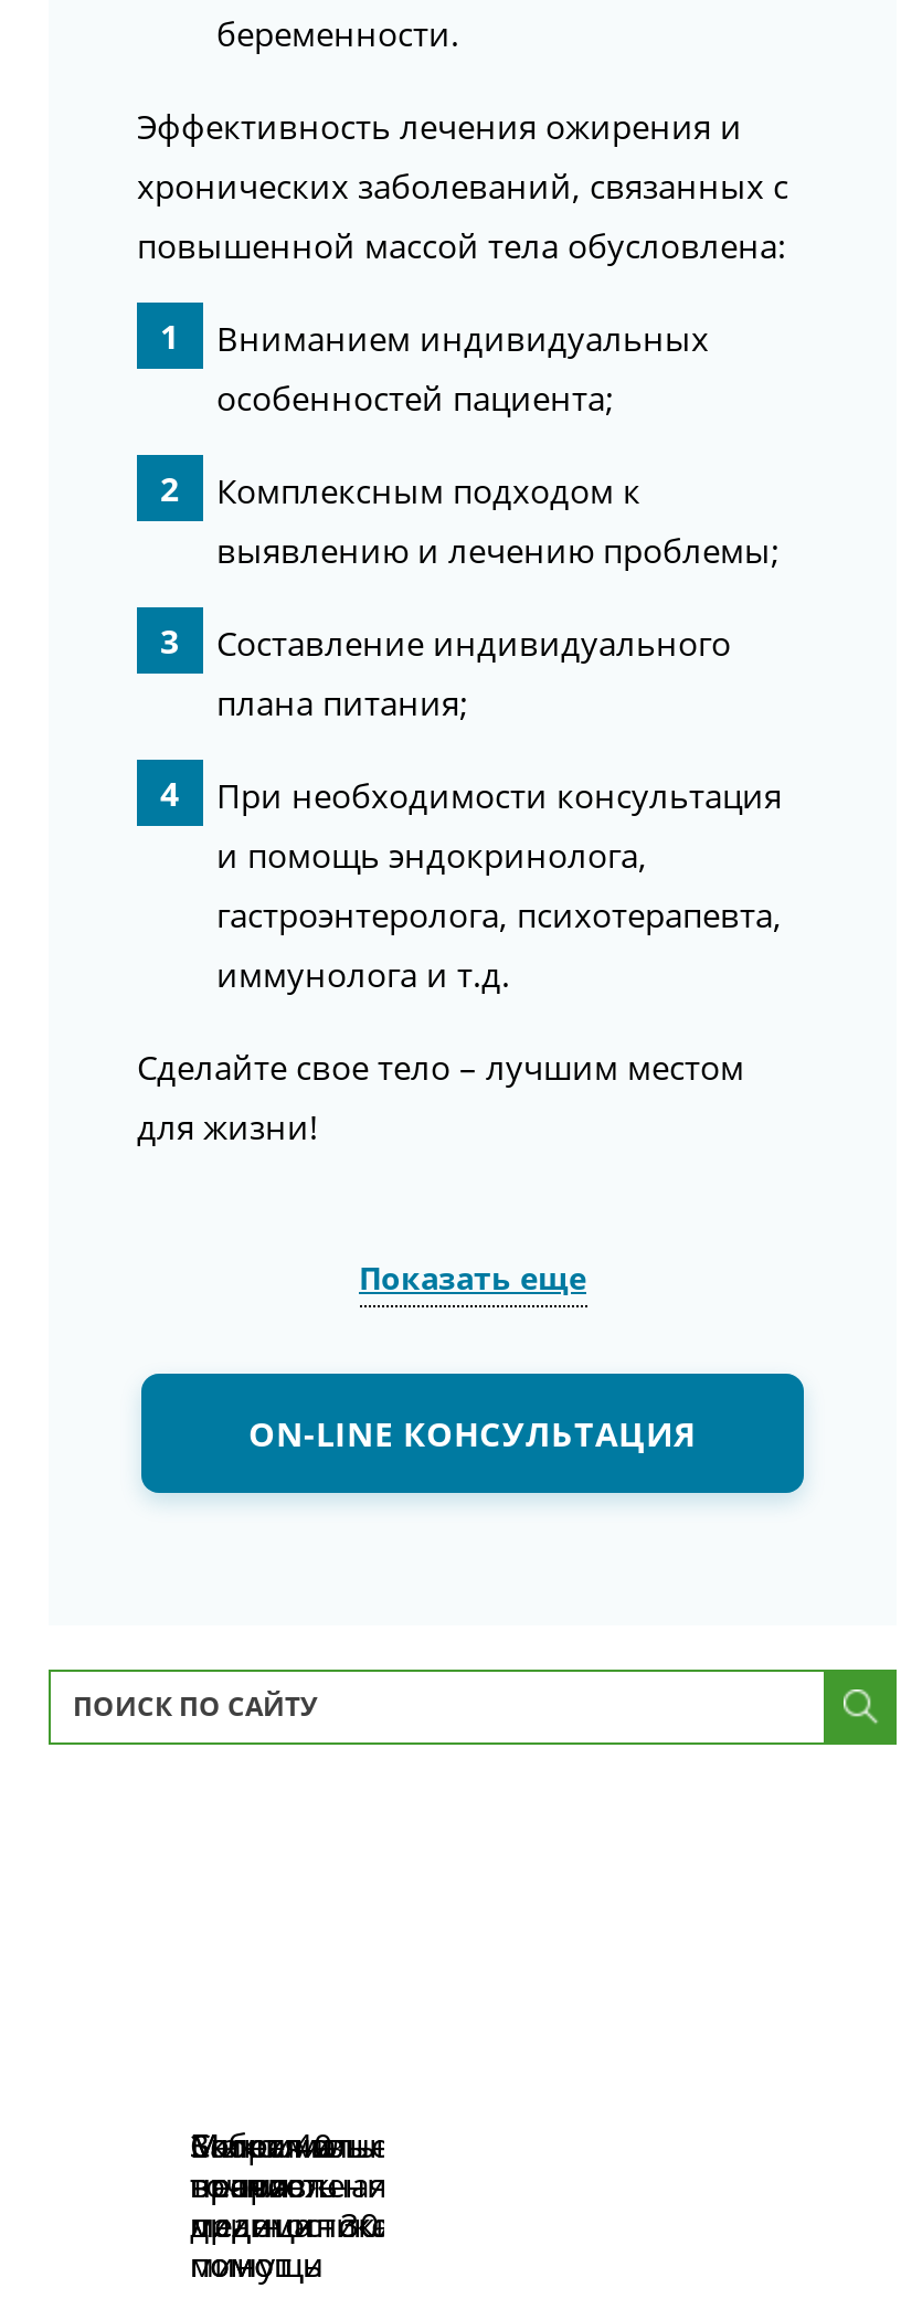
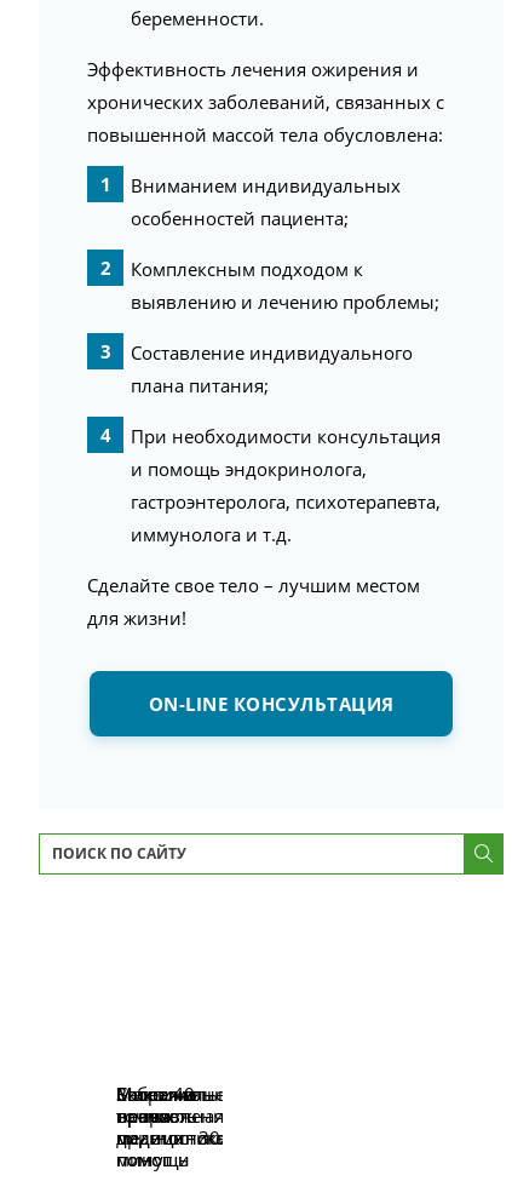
- Показать еще
